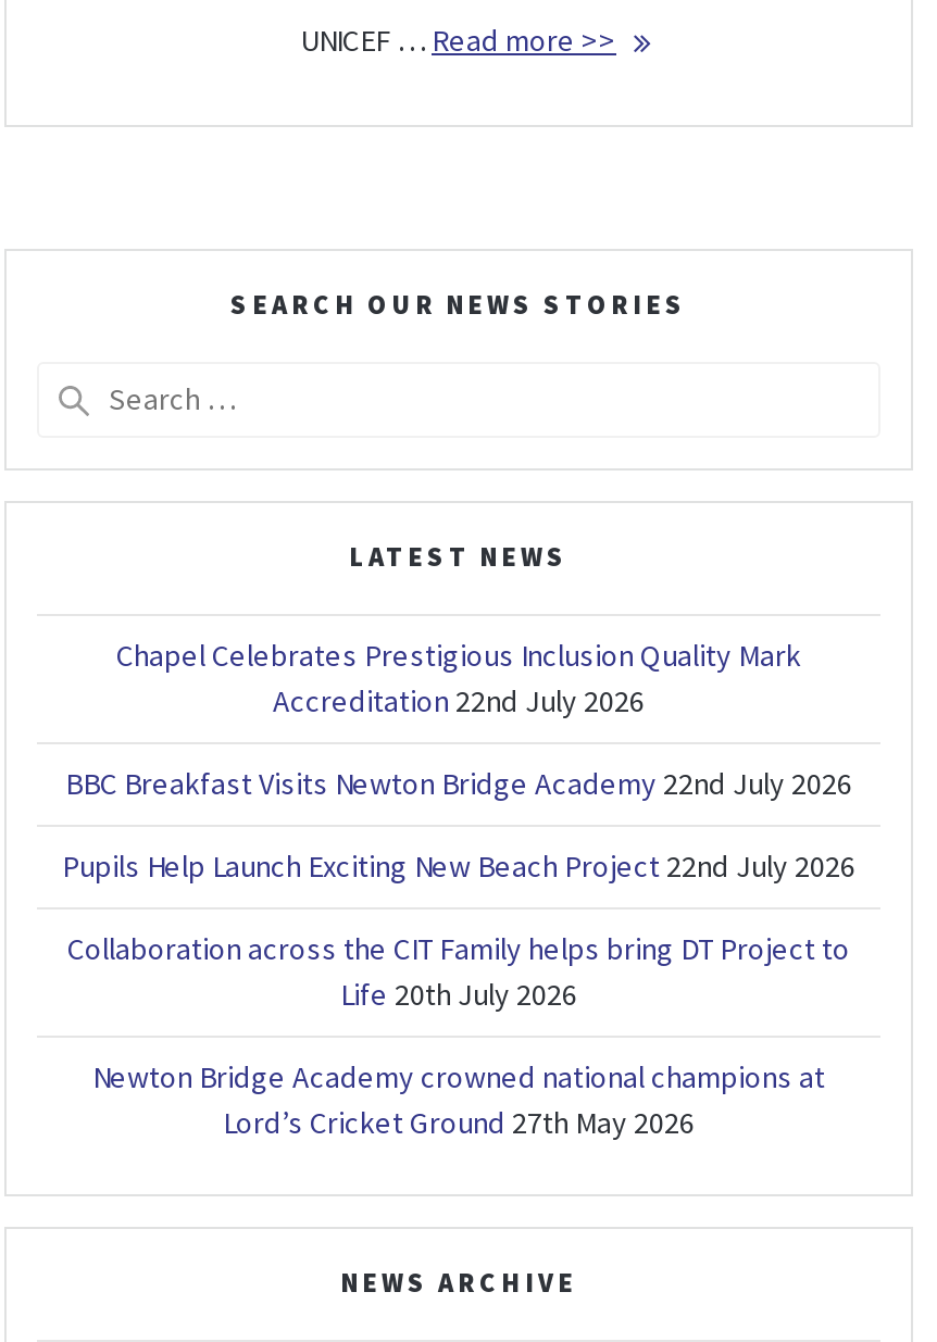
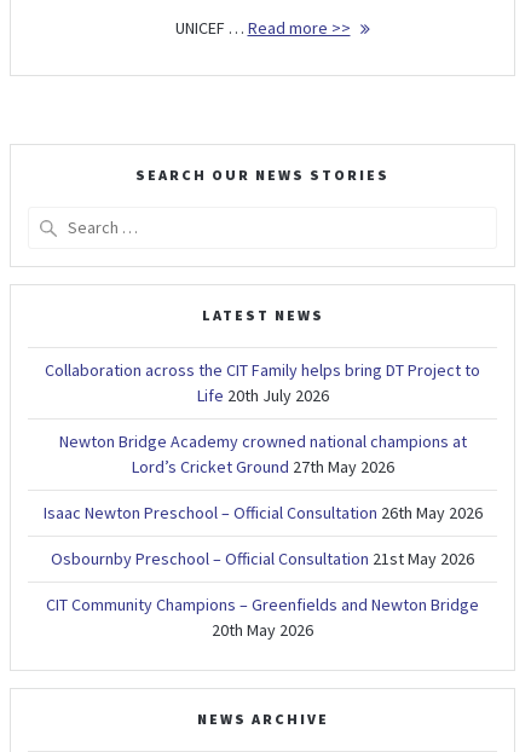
- Chapel Celebrates Prestigious Inclusion Quality Mark
- Accreditation 22nd July 2026
- BBC Breakfast Visits Newton Bridge Academy 22nd July 2026
- Pupils Help Launch Exciting New Beach Project 22nd July 2026

moved up: Collaboration across the CIT Family helps bring DT Project to | Life 20th July 2026 | Newton Bridge Academy crowned national champions at | Lord’s Cricket Ground 27th May 2026

+ Isaac Newton Preschool – Official Consultation 26th May 2026
+ Osbournby Preschool – Official Consultation 21st May 2026
+ CIT Community Champions – Greenfields and Newton Bridge
+ 20th May 2026
